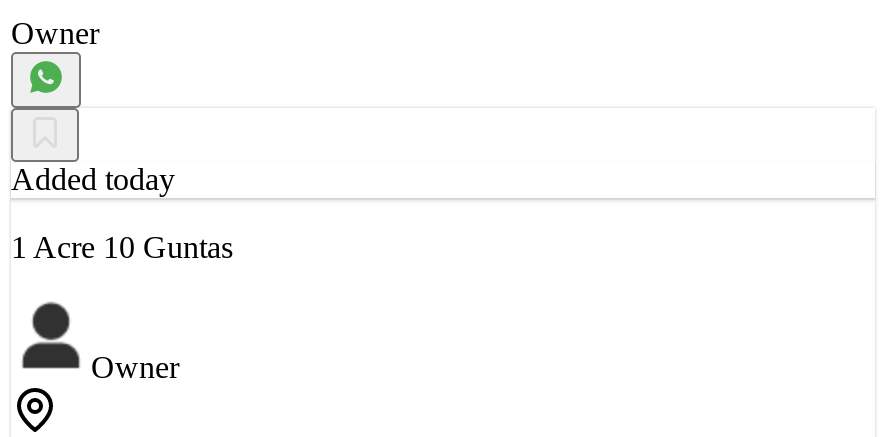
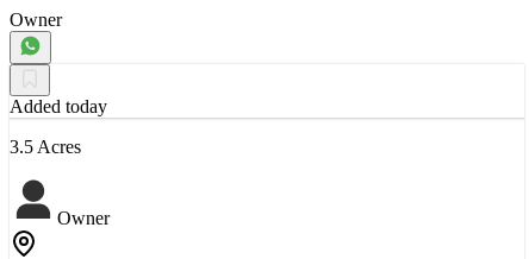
- 1 Acre 10 Guntas
+ 3.5 Acres
